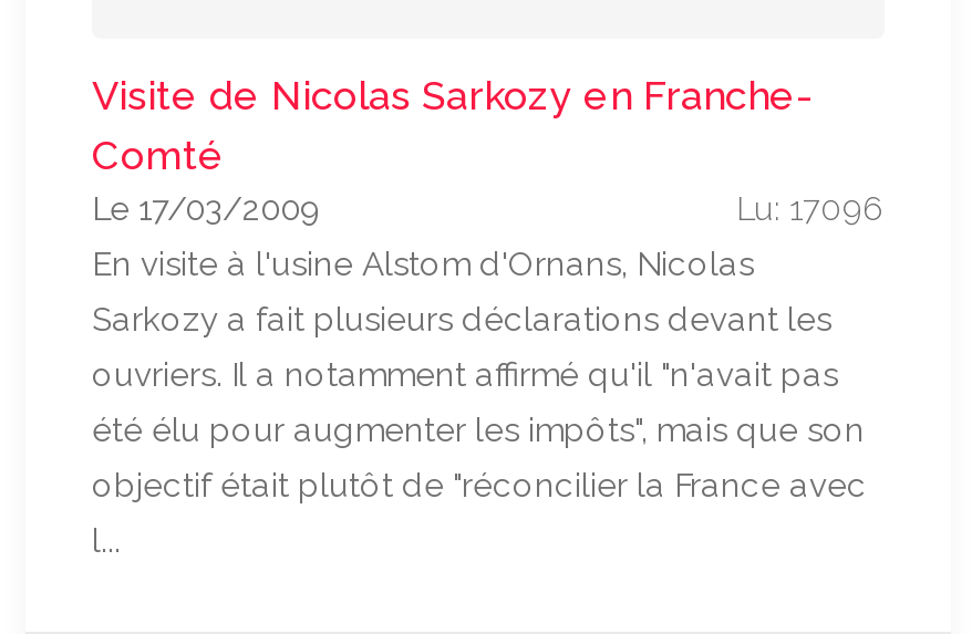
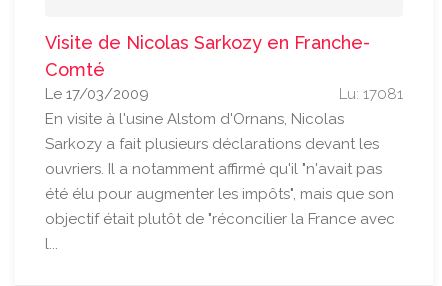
- Lu: 17096
+ Lu: 17081
